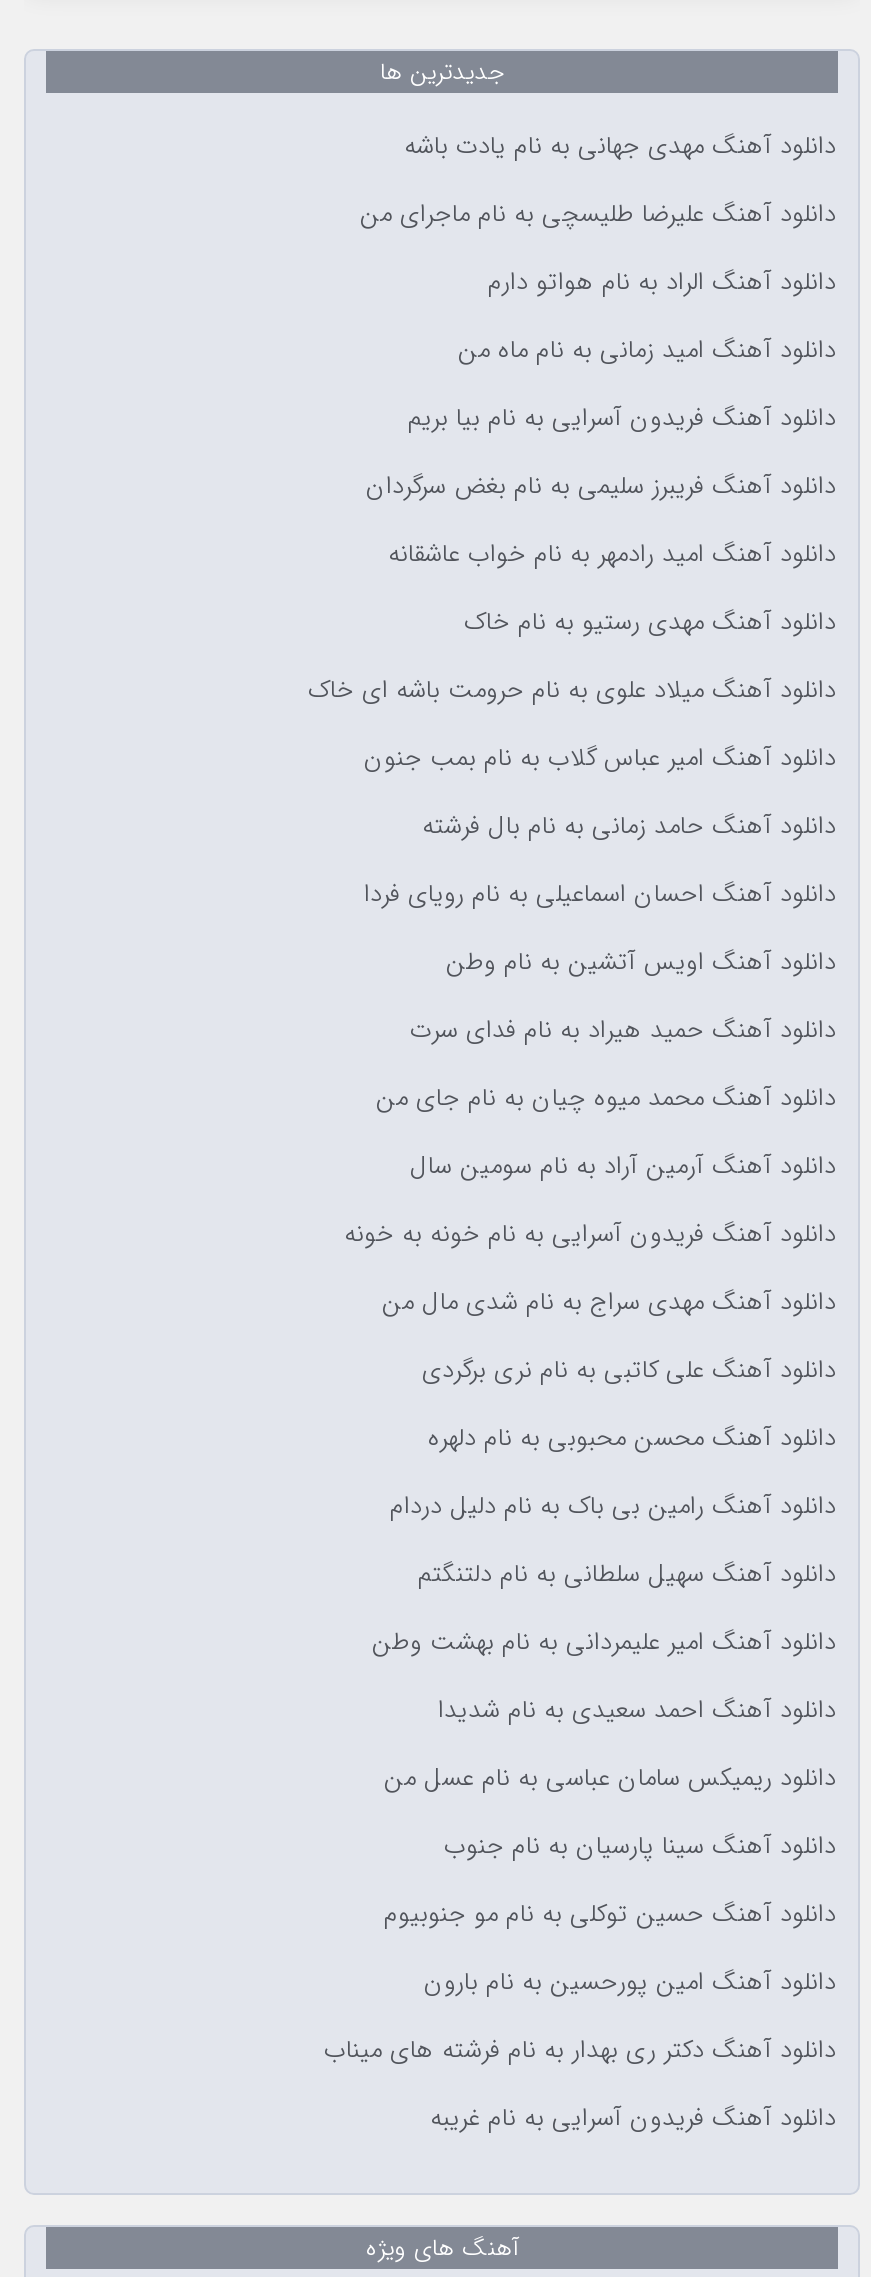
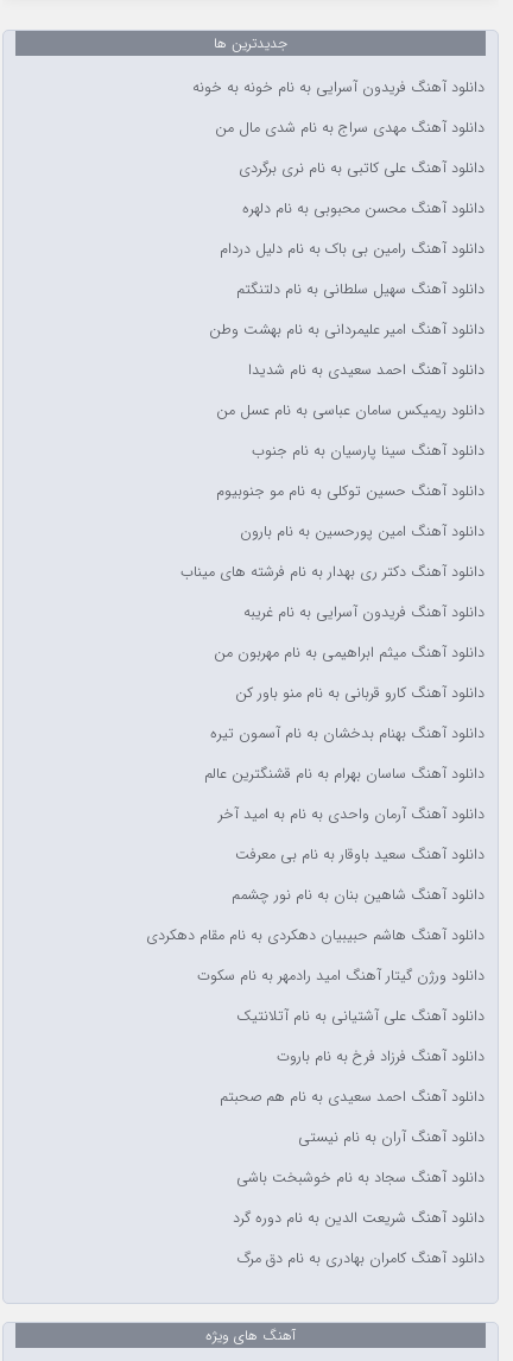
- دانلود آهنگ مهدی جهانی به نام یادت باشه
- دانلود آهنگ علیرضا طلیسچی به نام ماجرای من
- دانلود آهنگ الراد به نام هواتو دارم
- دانلود آهنگ امید زمانی به نام ماه من
- دانلود آهنگ فریدون آسرایی به نام بیا بریم
- دانلود آهنگ فریبرز سلیمی به نام بغض سرگردان
- دانلود آهنگ امید رادمهر به نام خواب عاشقانه
- دانلود آهنگ مهدی رستیو به نام خاک
- دانلود آهنگ میلاد علوی به نام حرومت باشه ای خاک
- دانلود آهنگ امیر عباس گلاب به نام بمب جنون
- دانلود آهنگ حامد زمانی به نام بال فرشته
- دانلود آهنگ احسان اسماعیلی به نام رویای فردا
- دانلود آهنگ اویس آتشین به نام وطن
- دانلود آهنگ حمید هیراد به نام فدای سرت
- دانلود آهنگ محمد میوه چیان به نام جای من
- دانلود آهنگ آرمین آراد به نام سومین سال

moved up: دانلود آهنگ فریدون آسرایی به نام خونه به خونه | دانلود آهنگ مهدی سراج به نام شدی مال من | دانلود آهنگ علی کاتبی به نام نری برگردی | ... | دانلود آهنگ دکتر ری بهدار به نام فرشته های میناب | دانلود آهنگ فریدون آسرایی به نام غریبه

+ دانلود آهنگ میثم ابراهیمی به نام مهربون من
+ دانلود آهنگ کارو قربانی به نام منو باور کن
+ دانلود آهنگ بهنام بدخشان به نام آسمون تیره
+ دانلود آهنگ ساسان بهرام به نام قشنگترین عالم
+ دانلود آهنگ آرمان واحدی به نام به امید آخر
+ دانلود آهنگ سعید باوقار به نام بی معرفت
+ دانلود آهنگ شاهین بنان به نام نور چشمم
+ دانلود آهنگ هاشم حبیبیان دهکردی به نام مقام دهکردی
+ دانلود ورژن گیتار آهنگ امید رادمهر به نام سکوت
+ دانلود آهنگ علی آشتیانی به نام آتلانتیک
+ دانلود آهنگ فرزاد فرخ به نام باروت
+ دانلود آهنگ احمد سعیدی به نام هم صحبتم
+ دانلود آهنگ آران به نام نیستی
+ دانلود آهنگ سجاد به نام خوشبخت باشی
+ دانلود آهنگ شریعت الدین به نام دوره گرد
+ دانلود آهنگ کامران بهادری به نام دق مرگ
